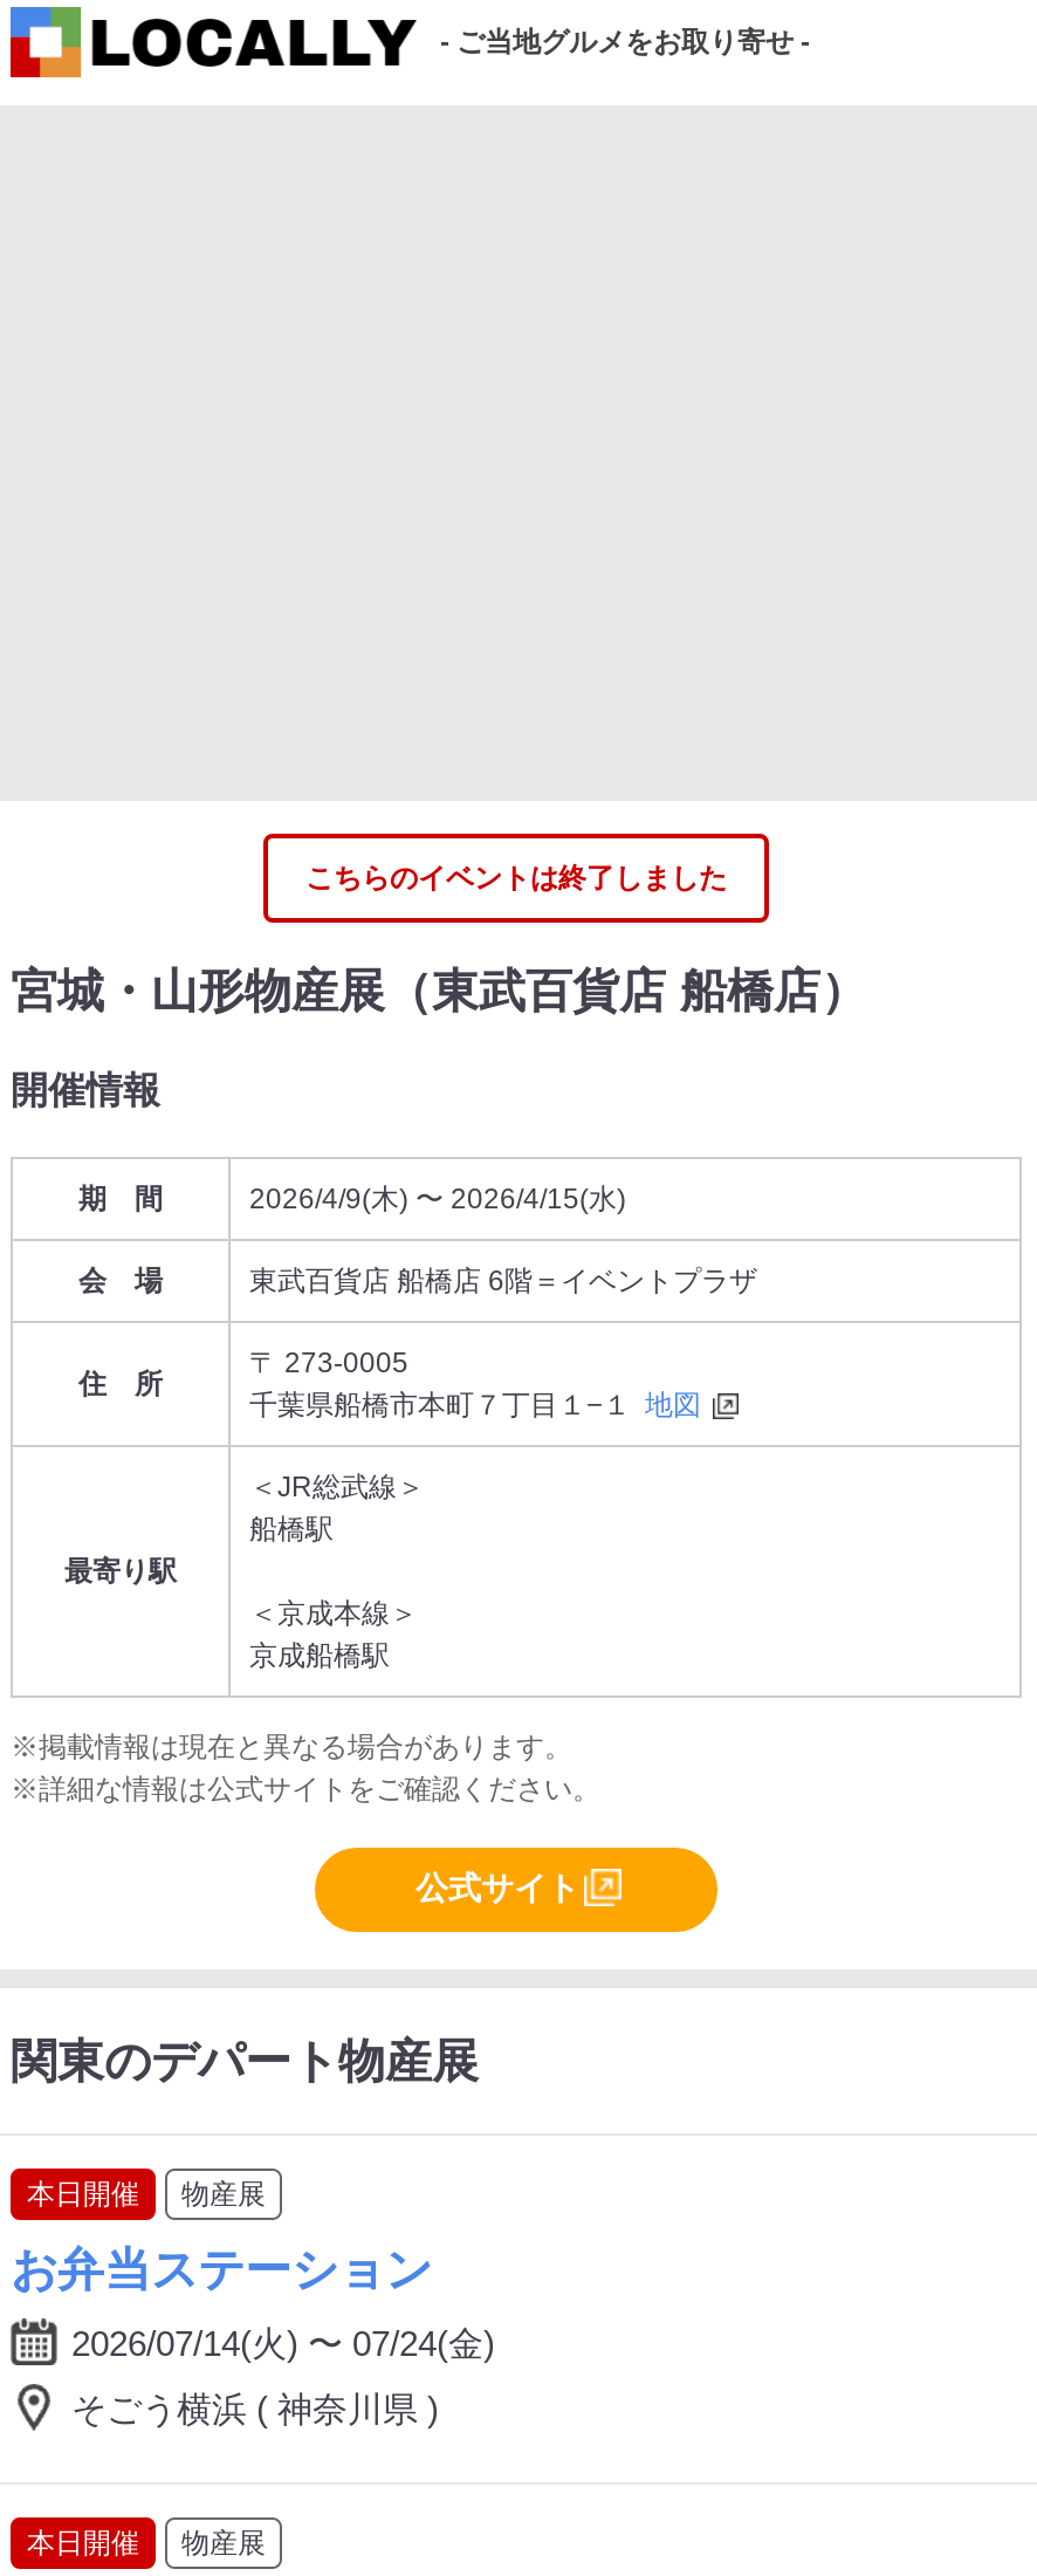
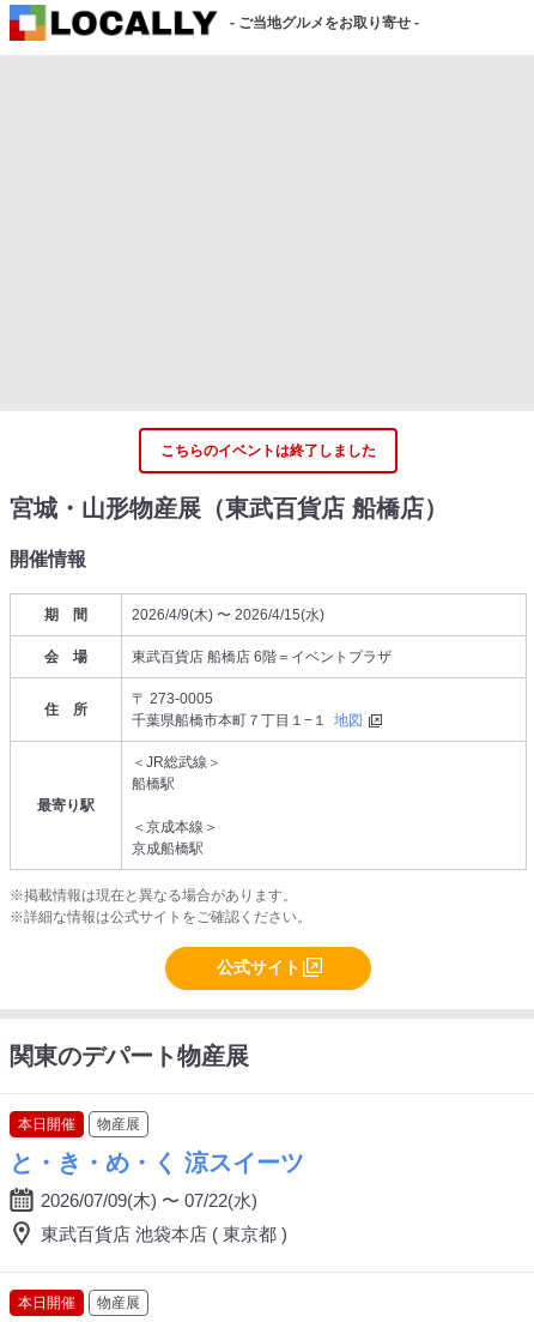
- お弁当ステーション
+ と・き・め・く 涼スイーツ

- 2026/07/14(火) 〜 07/24(金)
+ 2026/07/09(木) 〜 07/22(水)

- そごう横浜 ( 神奈川県 )
+ 東武百貨店 池袋本店 ( 東京都 )
